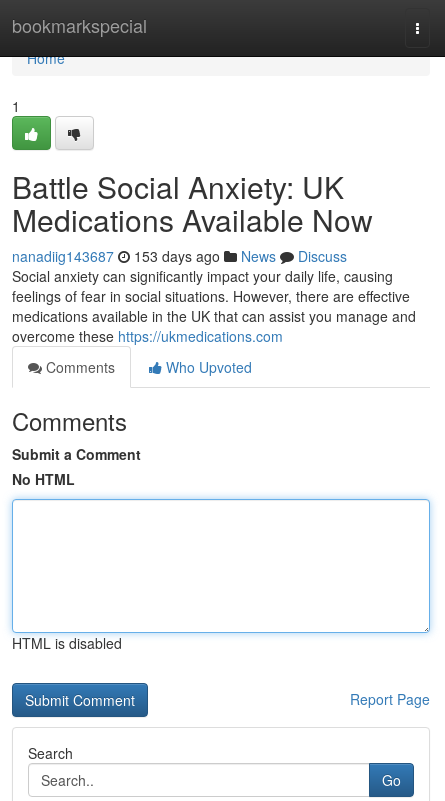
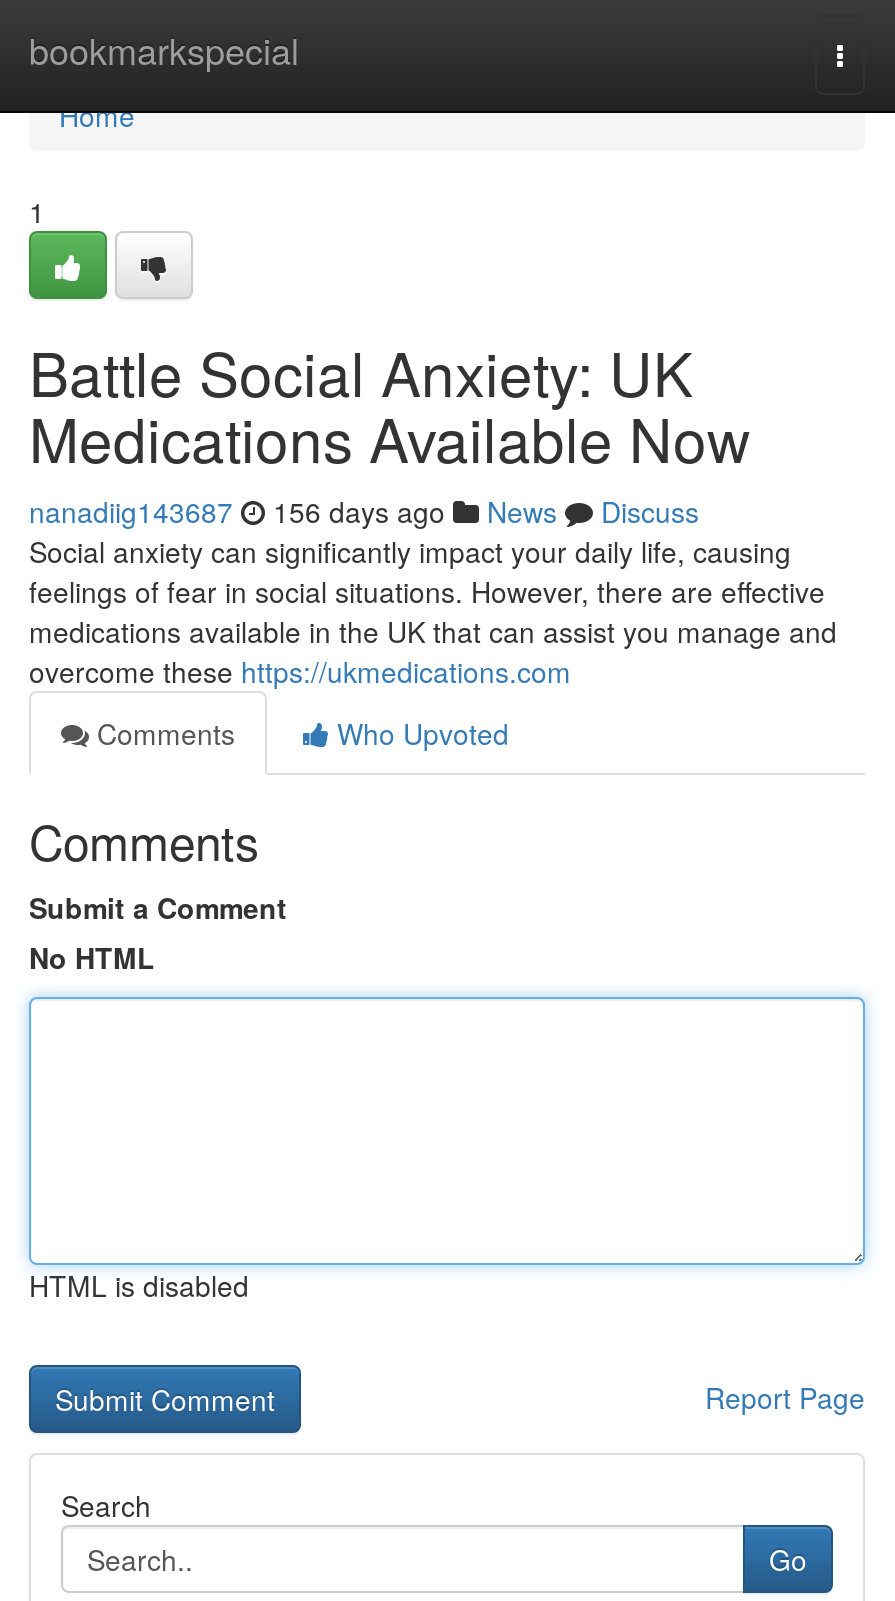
- nanadiig143687 153 days ago News Discuss
+ nanadiig143687 156 days ago News Discuss
